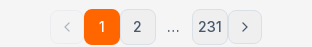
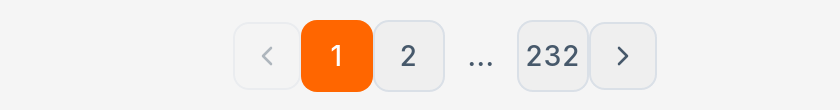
- 231
+ 232
